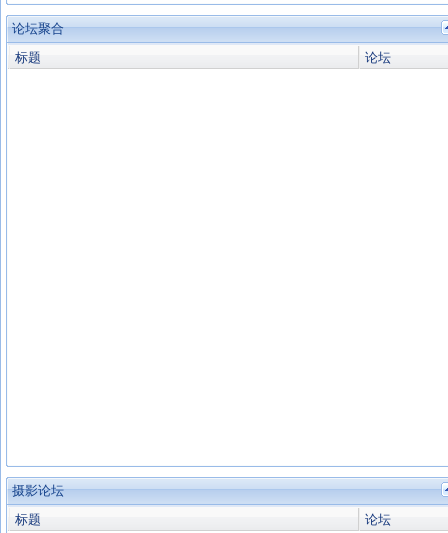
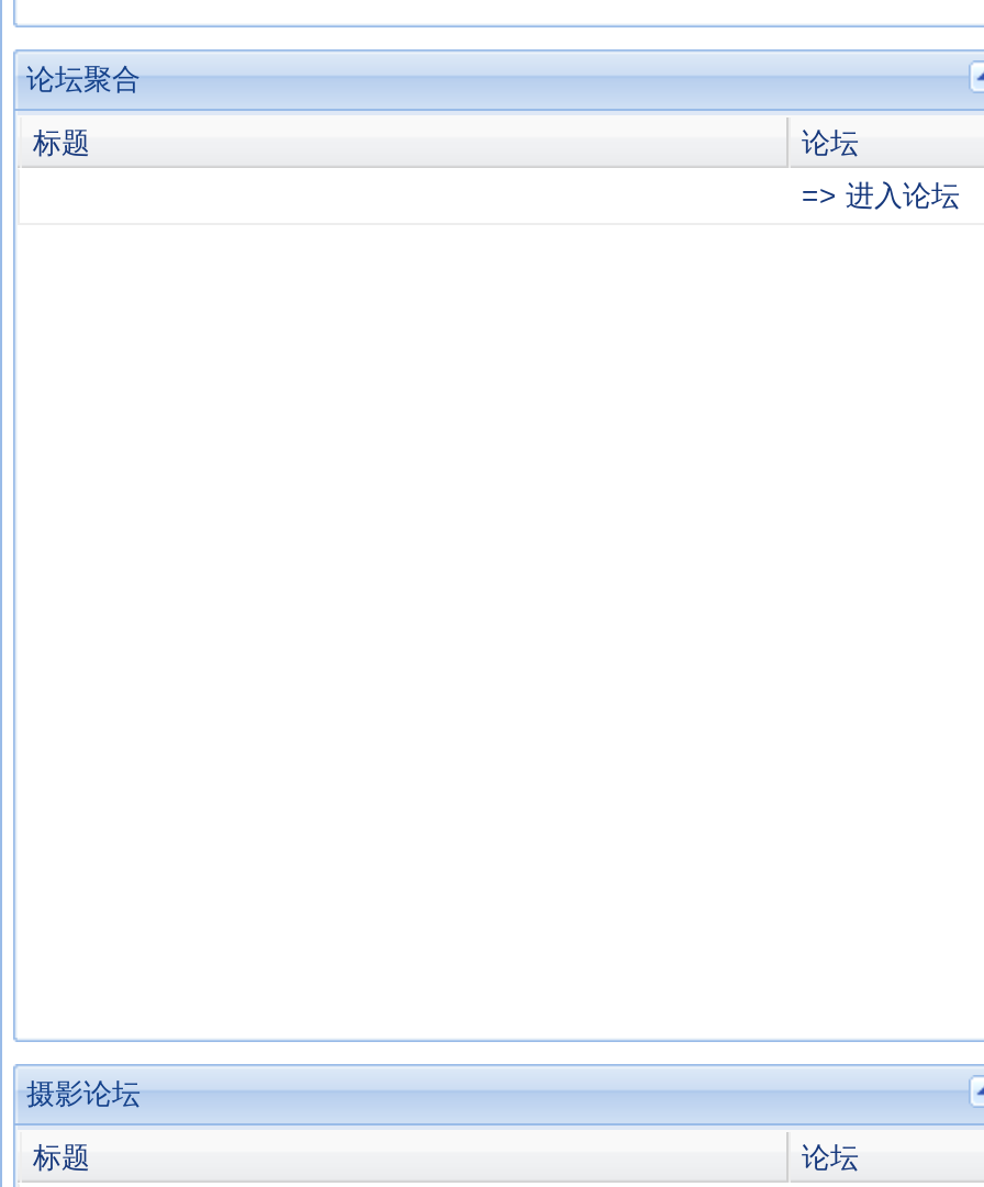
+ => 进入论坛
